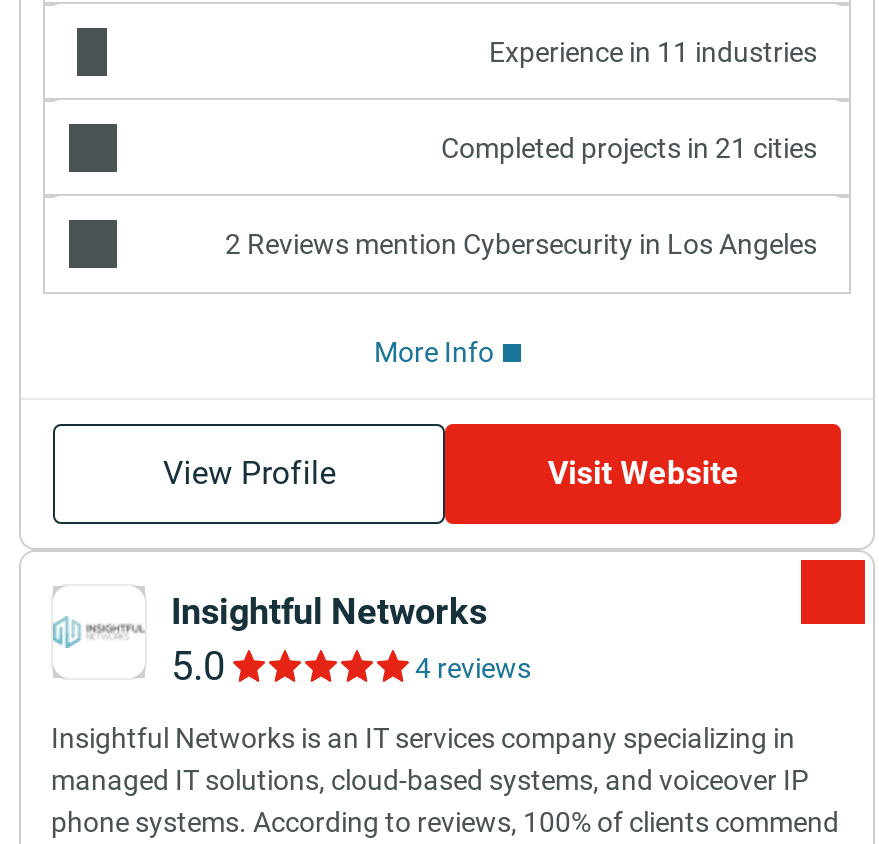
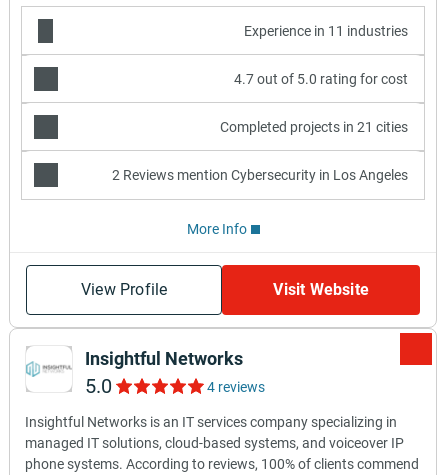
+ 4.7 out of 5.0 rating for cost
